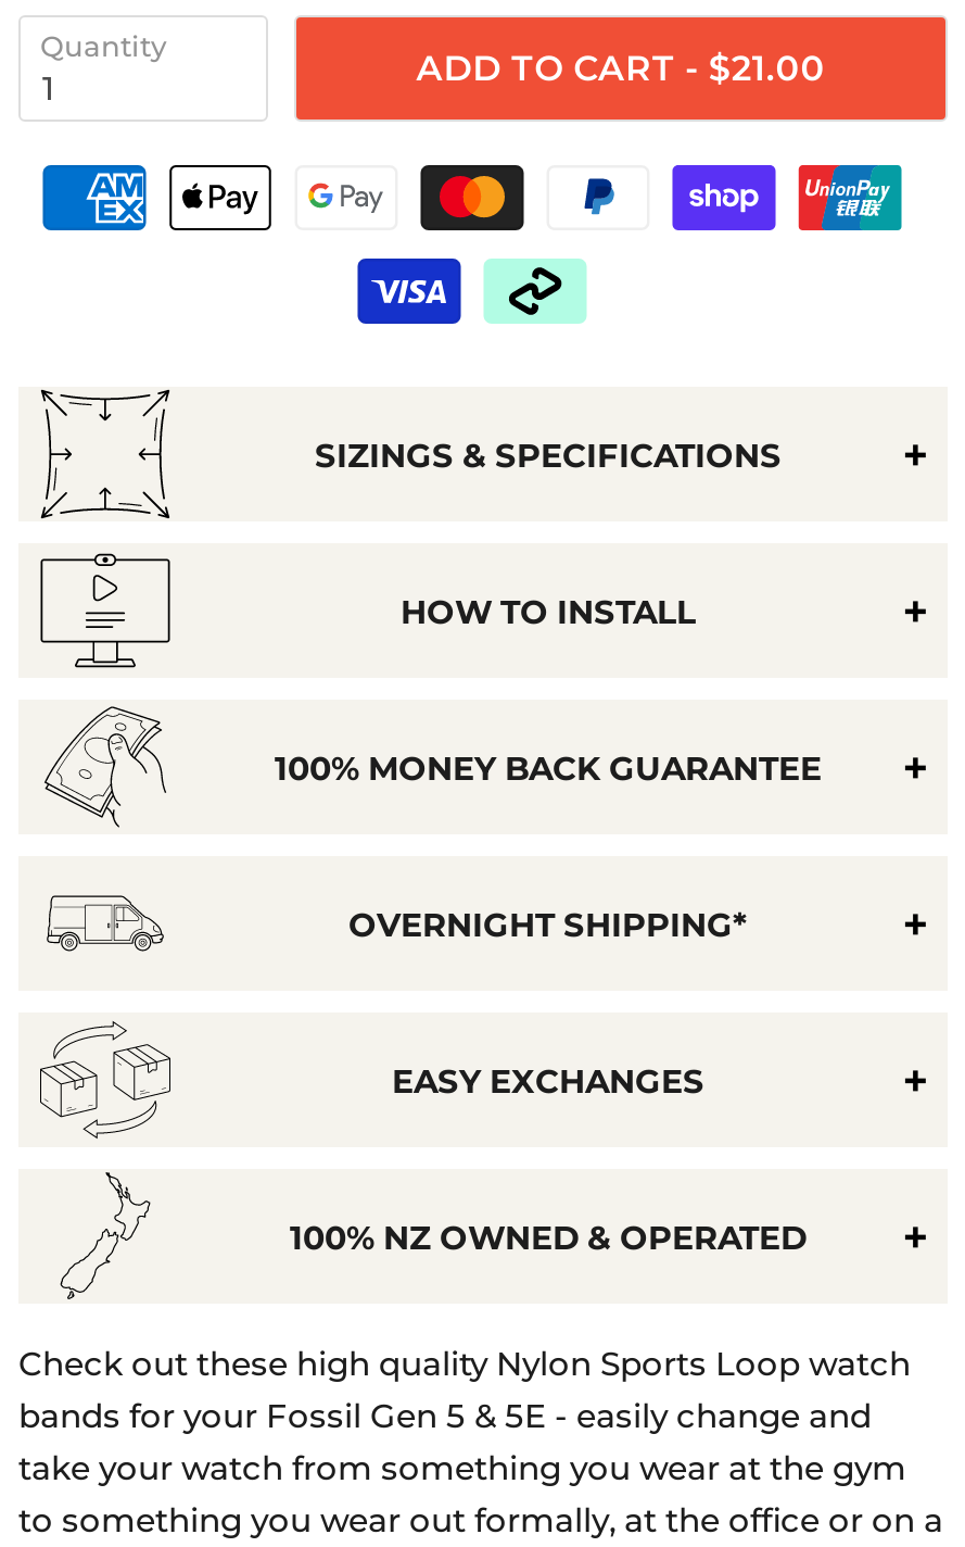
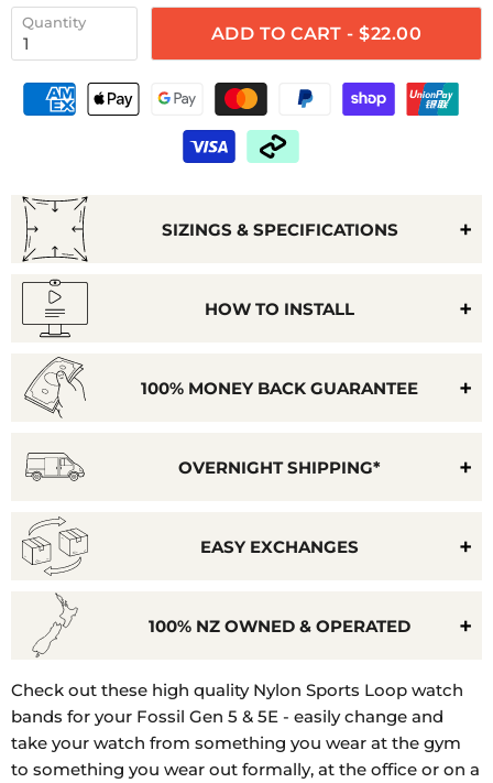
- ADD TO CART - $21.00
+ ADD TO CART - $22.00
